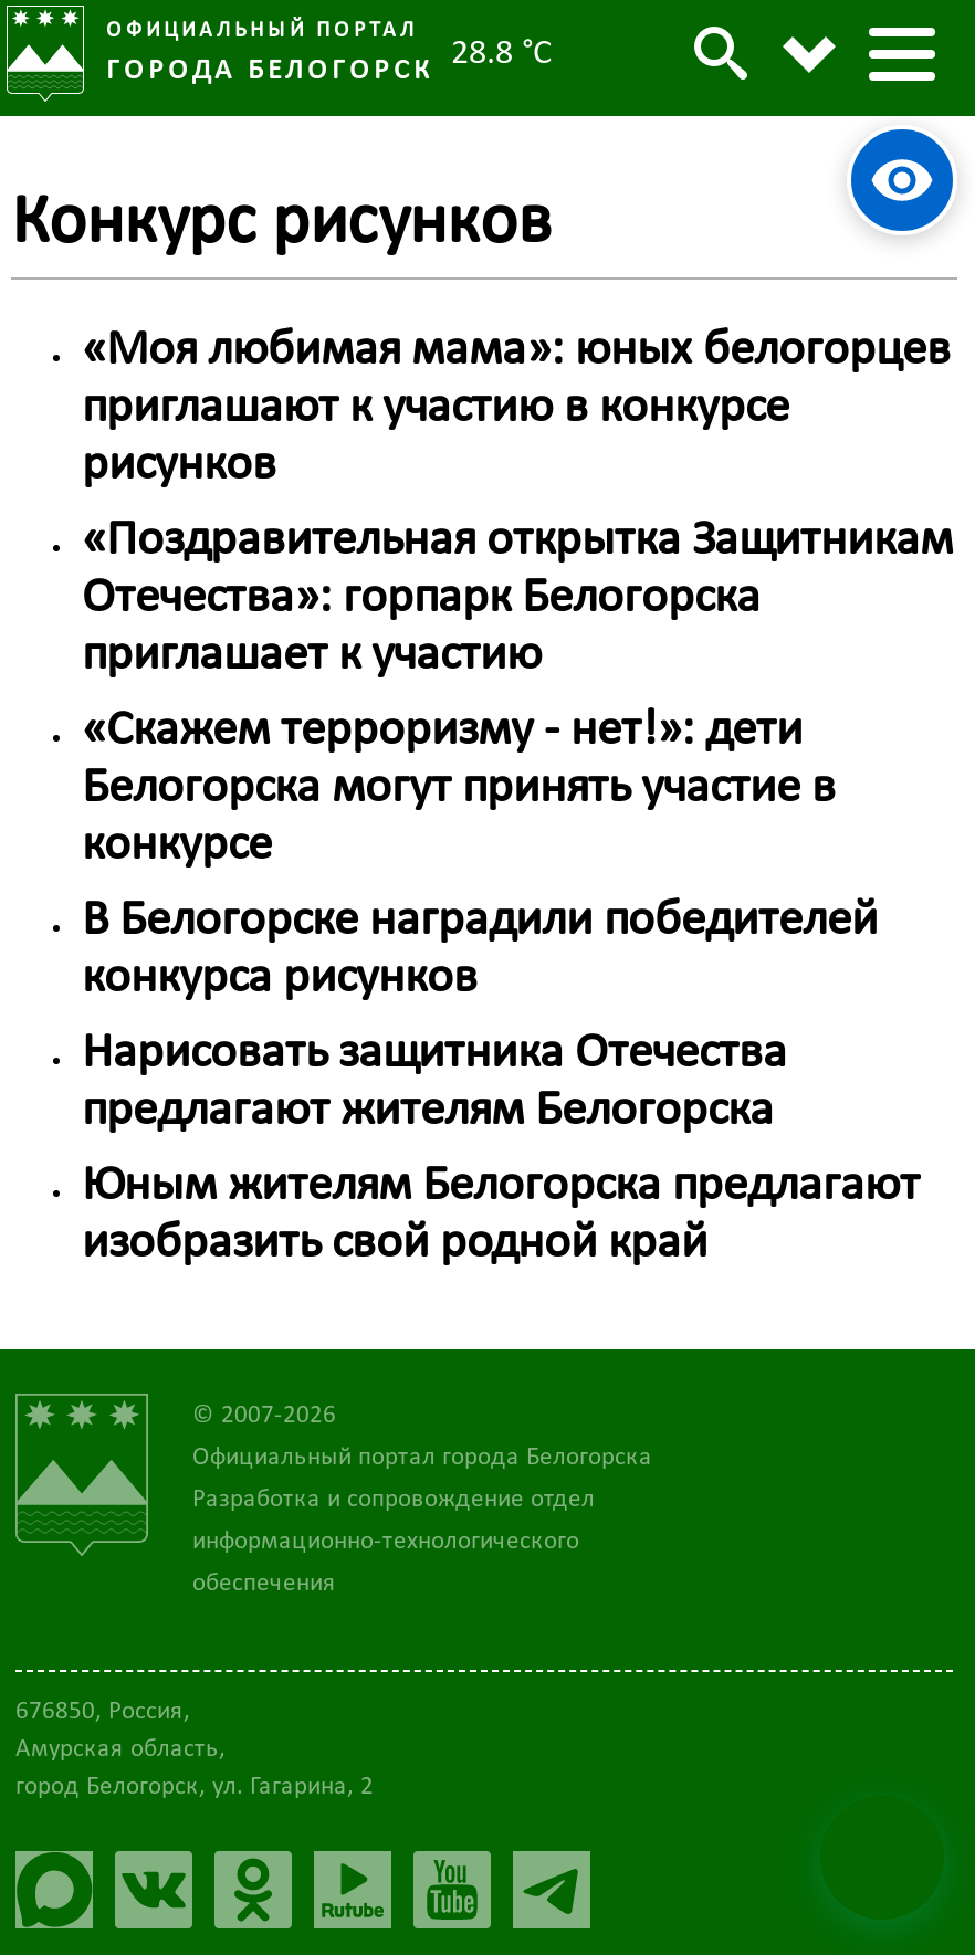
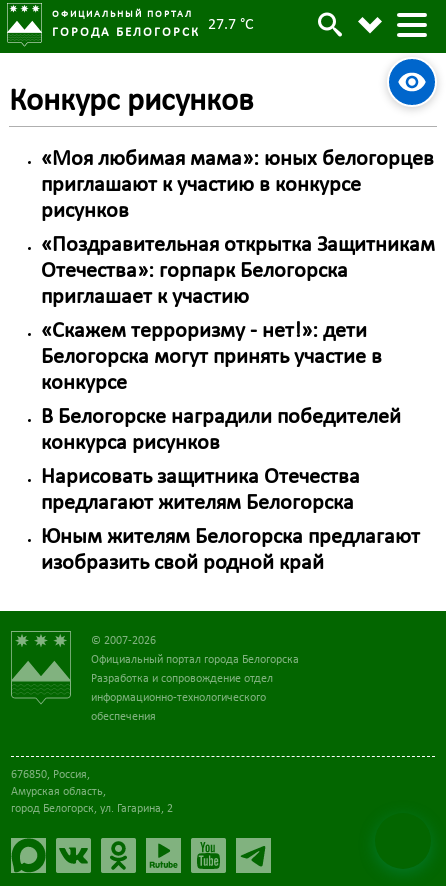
- ГОРОДА БЕЛОГОРСК 28.8 °C
+ ГОРОДА БЕЛОГОРСК 27.7 °C
